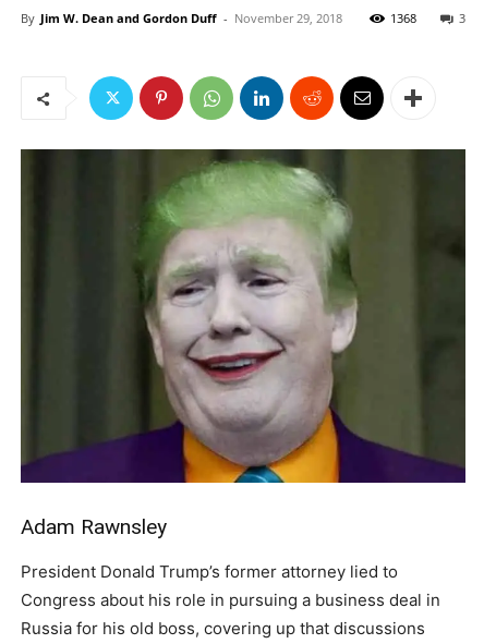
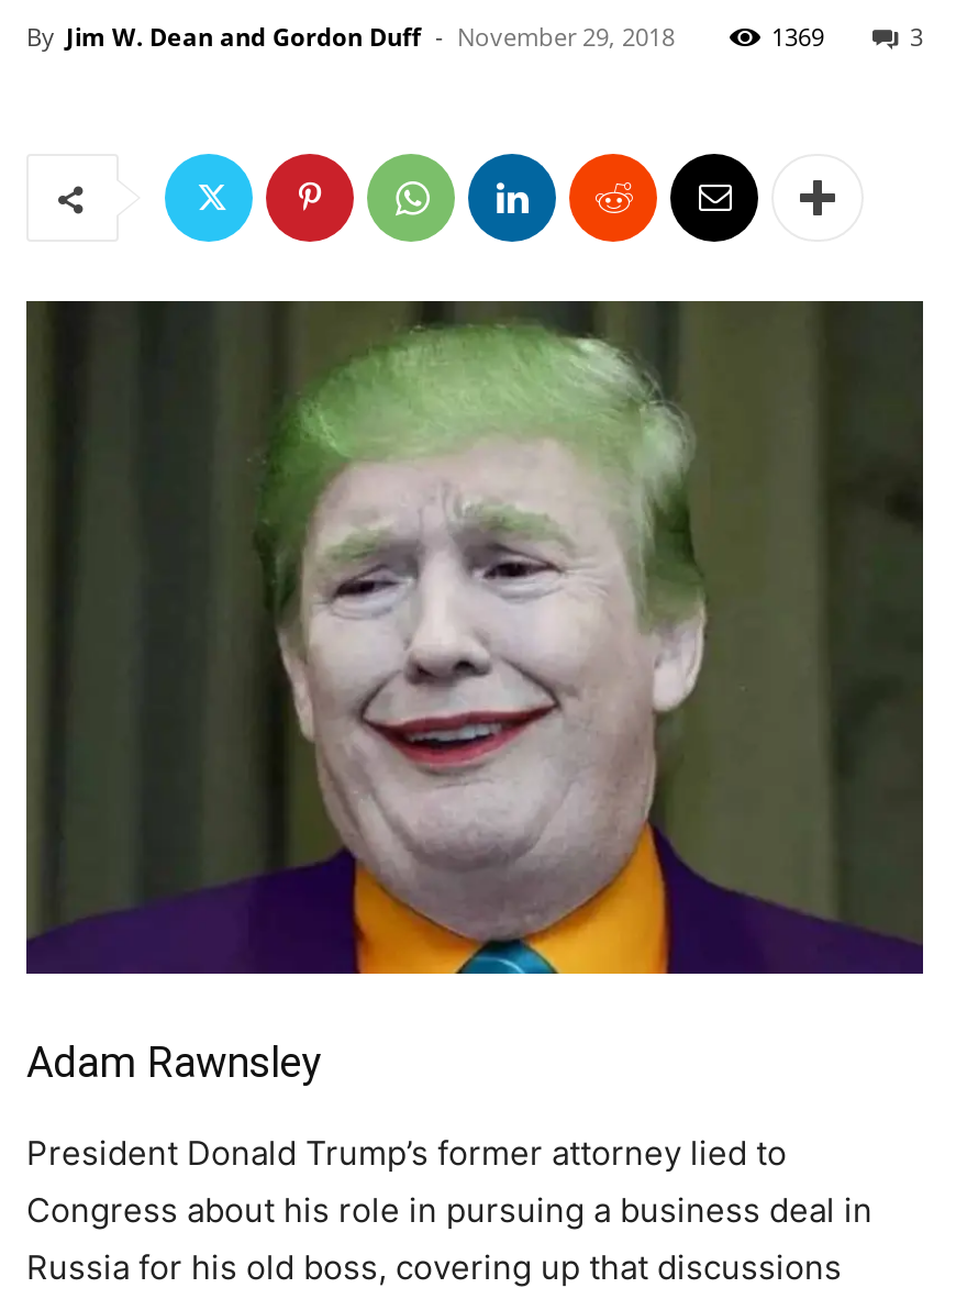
- 1368
+ 1369
